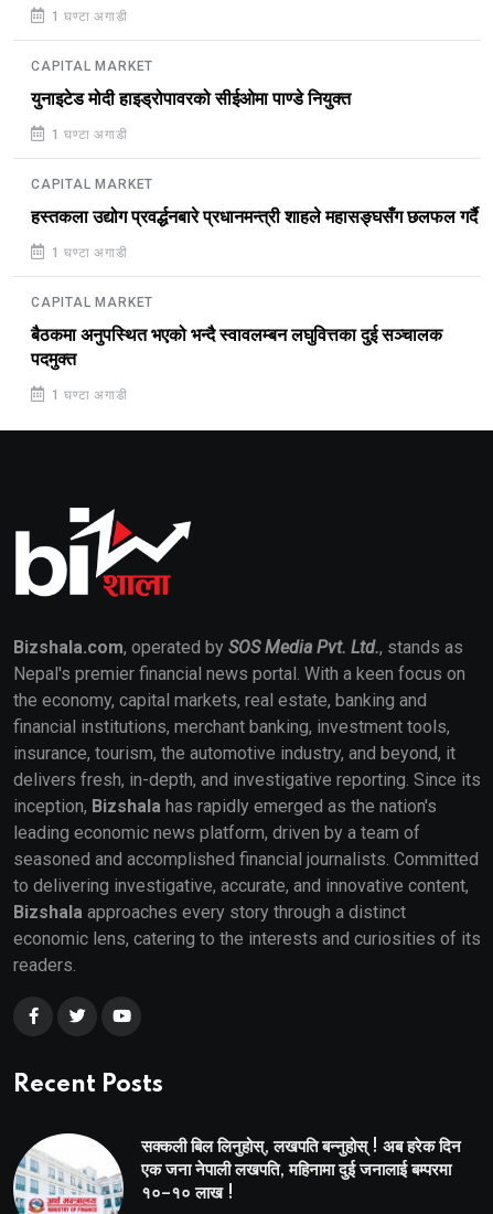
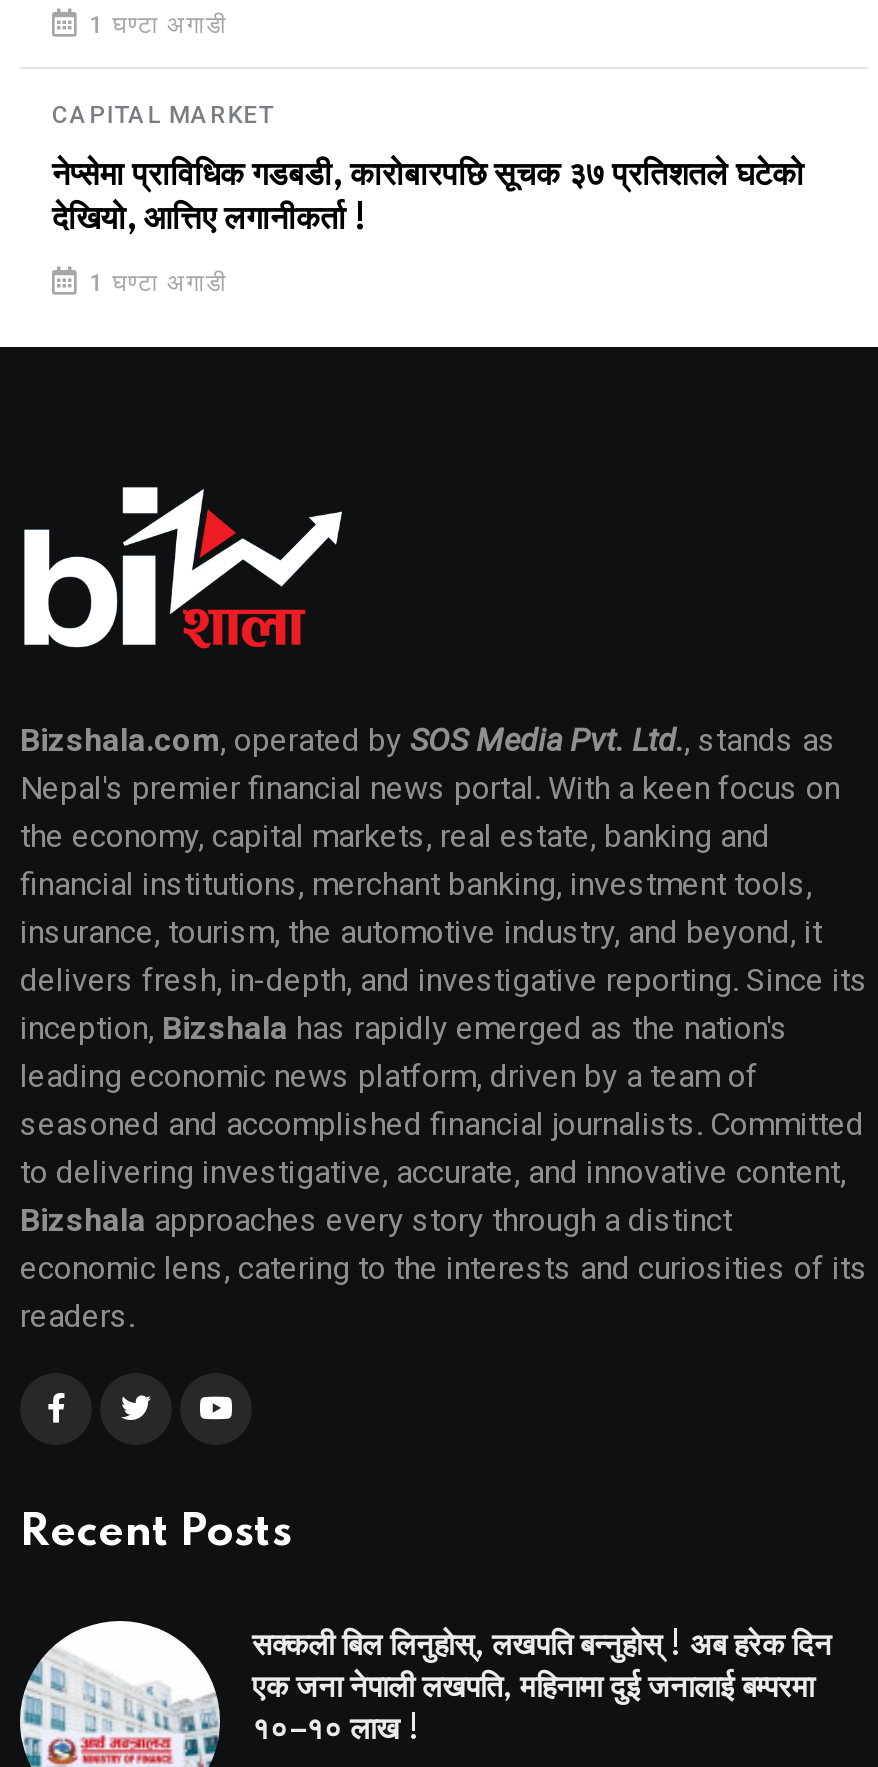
- युनाइटेड मोदी हाइड्रोपावरको सीईओमा पाण्डे नियुक्त
- 1 घण्टा अगाडी
- CAPITAL MARKET
- हस्तकला उद्योग प्रवर्द्धनबारे प्रधानमन्त्री शाहले महासङ्घसँग छलफल गर्दै
- 1 घण्टा अगाडी
- CAPITAL MARKET
- बैठकमा अनुपस्थित भएको भन्दै स्वावलम्बन लघुवित्तका दुई सञ्चालक
- पदमुक्त
+ नेप्सेमा प्राविधिक गडबडी, कारोबारपछि सूचक ३७ प्रतिशतले घटेको
+ देखियो, आत्तिए लगानीकर्ता !
